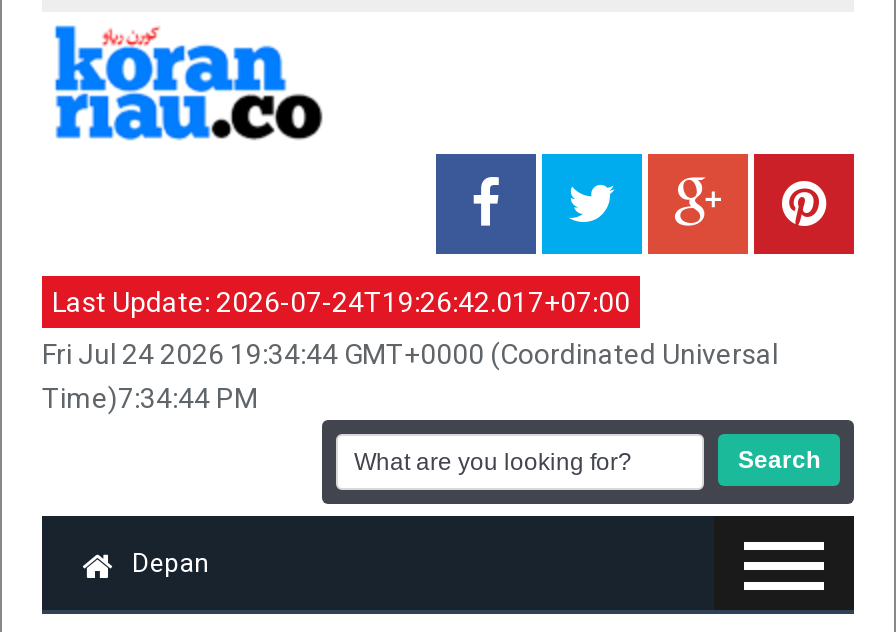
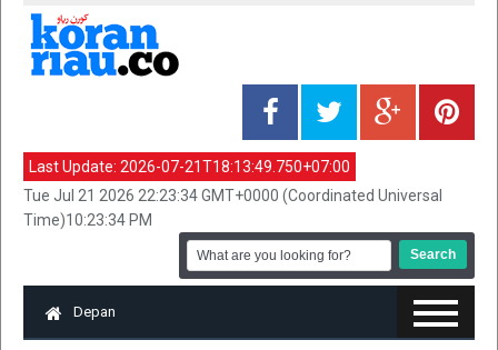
- Last Update: 2026-07-24T19:26:42.017+07:00
+ Last Update: 2026-07-21T18:13:49.750+07:00

- Fri Jul 24 2026 19:34:44 GMT+0000 (Coordinated Universal
+ Tue Jul 21 2026 22:23:34 GMT+0000 (Coordinated Universal

- Time)7:34:44 PM
+ Time)10:23:34 PM
